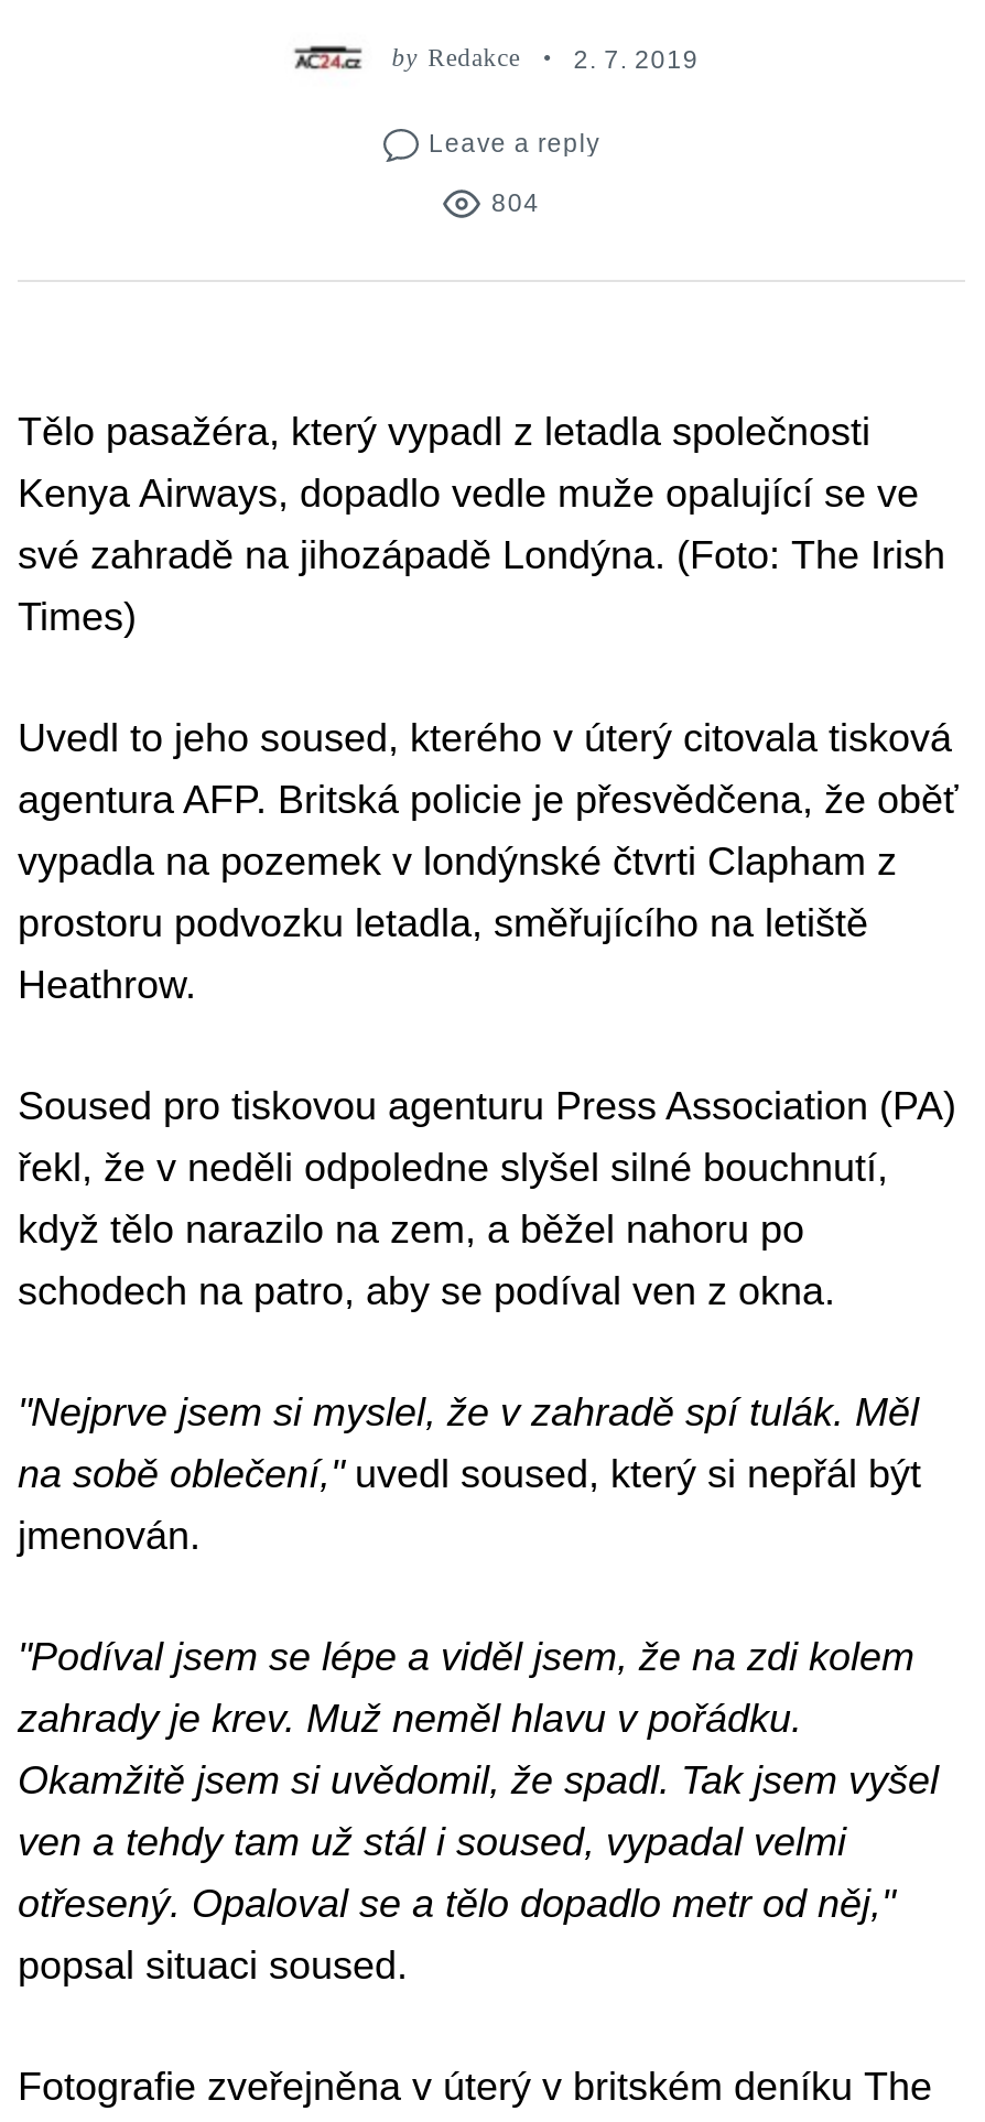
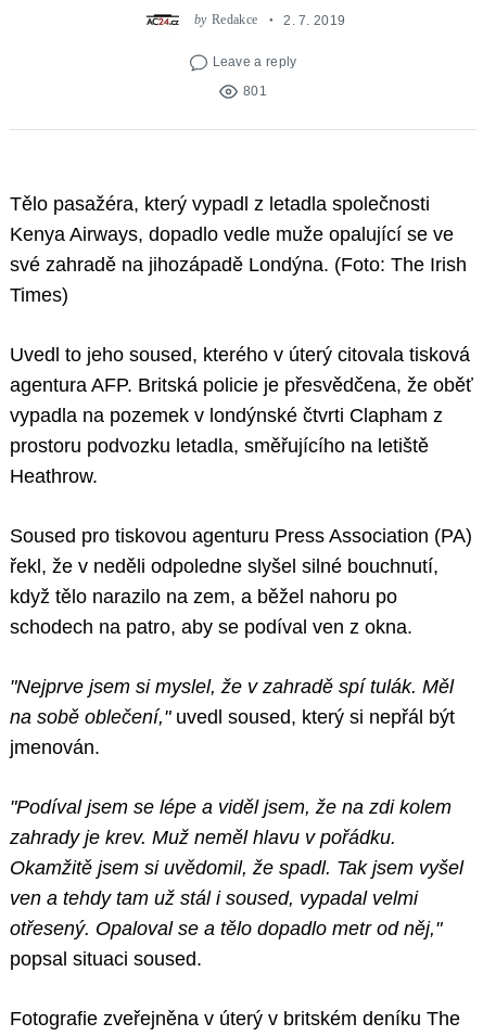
- 804
+ 801
